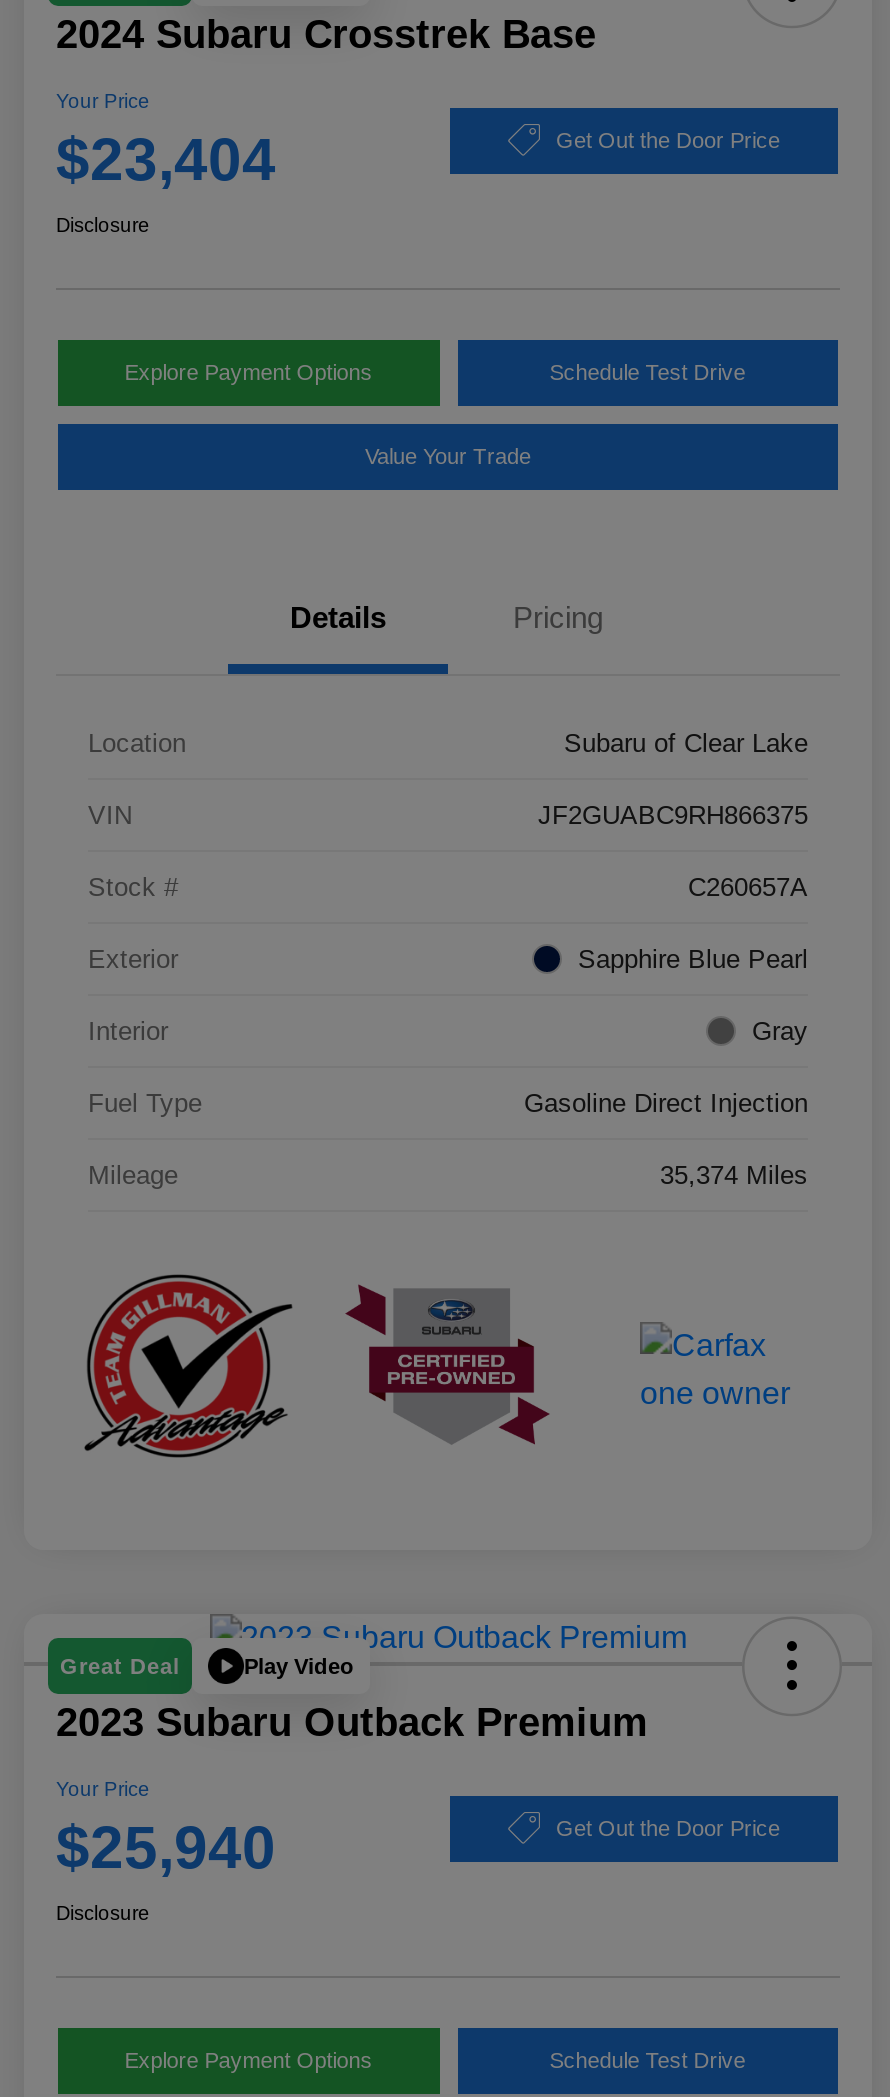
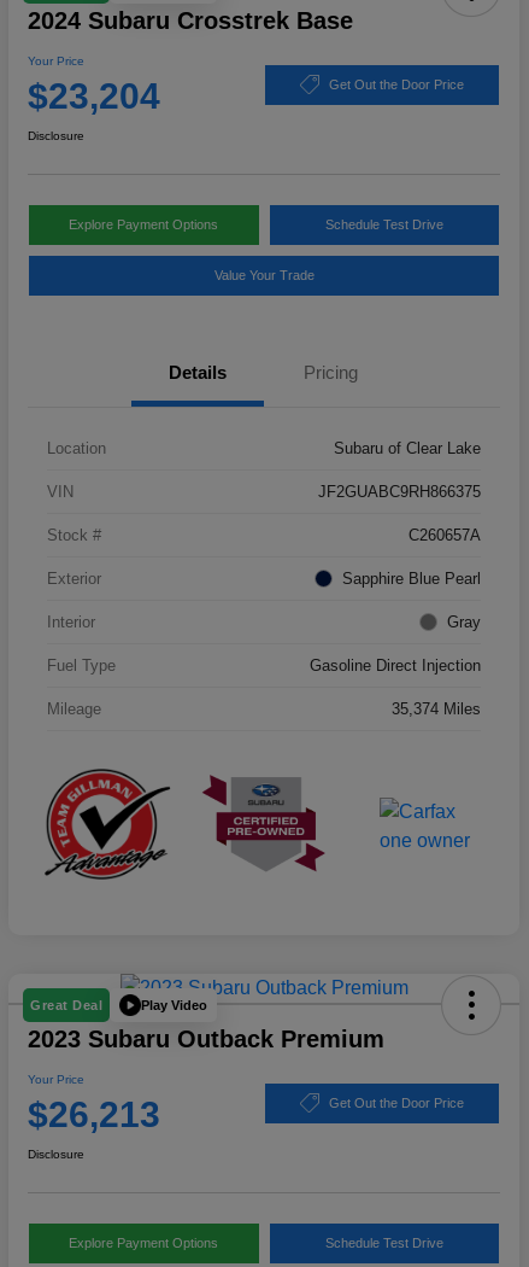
- $23,404
+ $23,204

- $25,940
+ $26,213
